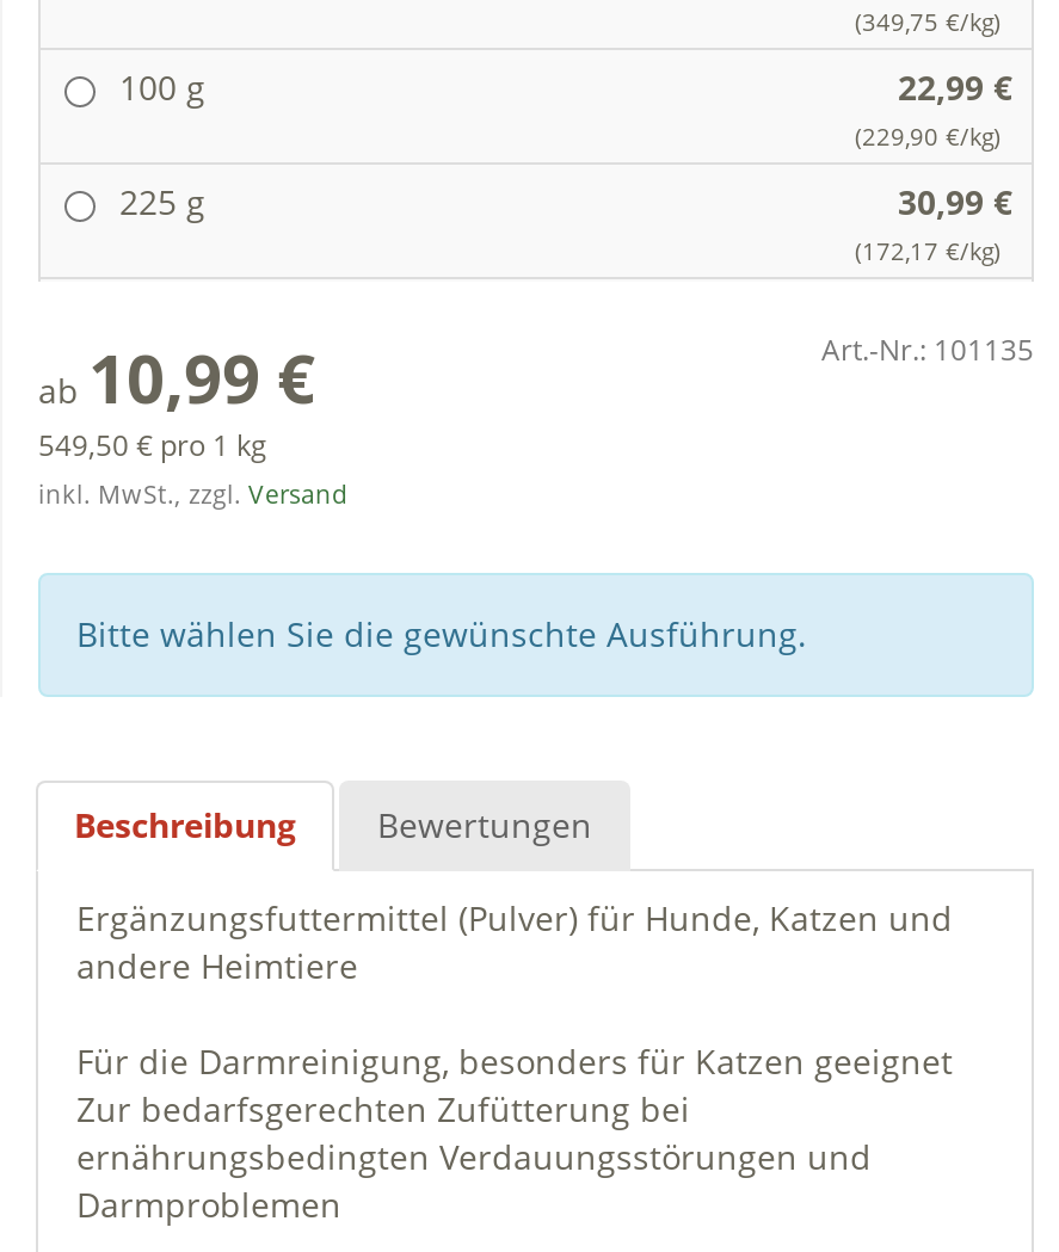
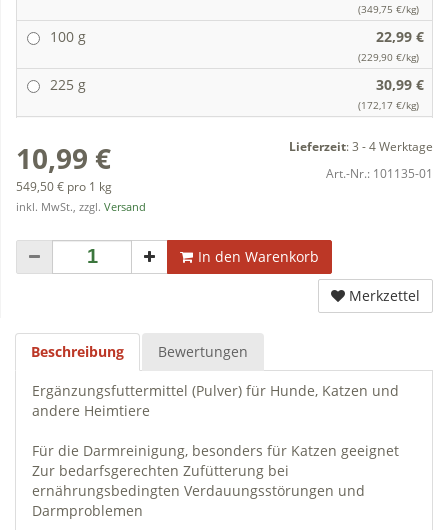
- ab 10,99 €
+ 10,99 €

- Art.-Nr.: 101135
+ Lieferzeit: 3 - 4 Werktage
+ Art.-Nr.: 101135-01

- Bitte wählen Sie die gewünschte Ausführung.
+ In den Warenkorb
+ Merkzettel
